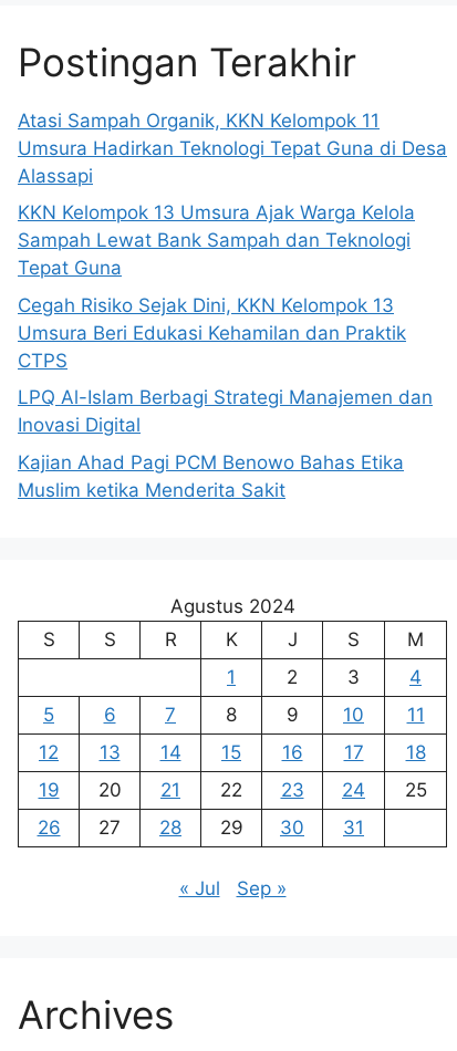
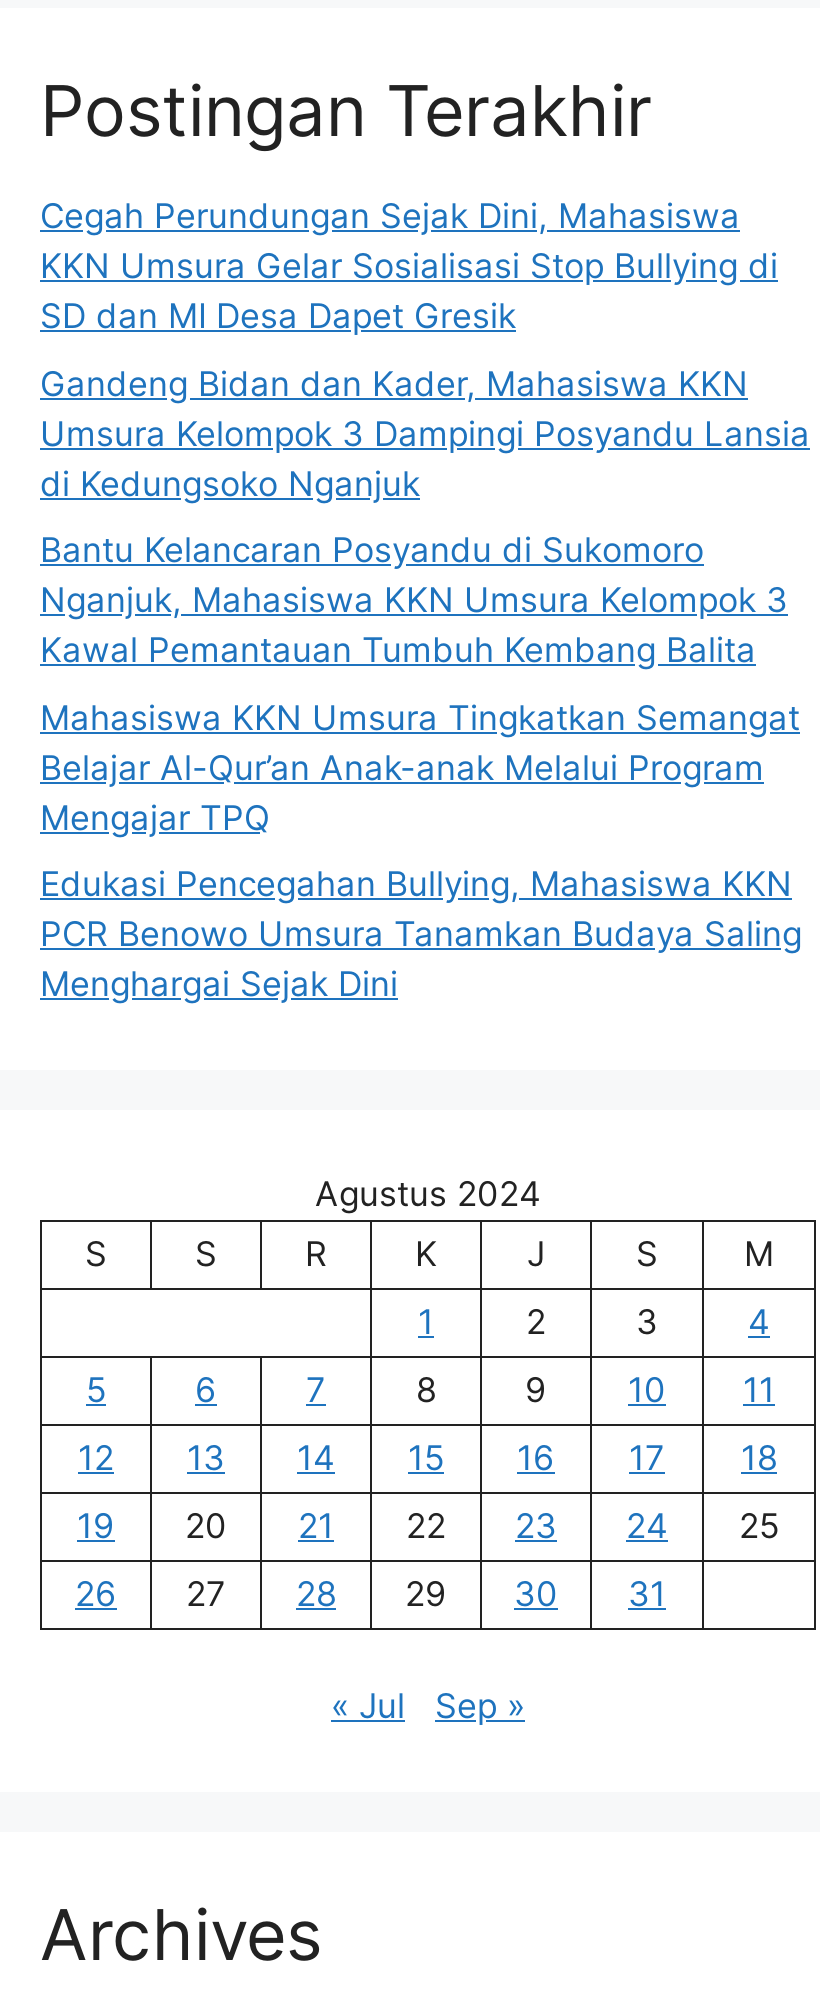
- Atasi Sampah Organik, KKN Kelompok 11
- Umsura Hadirkan Teknologi Tepat Guna di Desa
- Alassapi
+ Cegah Perundungan Sejak Dini, Mahasiswa
+ KKN Umsura Gelar Sosialisasi Stop Bullying di
+ SD dan MI Desa Dapet Gresik

- KKN Kelompok 13 Umsura Ajak Warga Kelola
- Sampah Lewat Bank Sampah dan Teknologi
- Tepat Guna
+ Gandeng Bidan dan Kader, Mahasiswa KKN
+ Umsura Kelompok 3 Dampingi Posyandu Lansia
+ di Kedungsoko Nganjuk

- Cegah Risiko Sejak Dini, KKN Kelompok 13
- Umsura Beri Edukasi Kehamilan dan Praktik
- CTPS
+ Bantu Kelancaran Posyandu di Sukomoro
+ Nganjuk, Mahasiswa KKN Umsura Kelompok 3
+ Kawal Pemantauan Tumbuh Kembang Balita

- LPQ Al-Islam Berbagi Strategi Manajemen dan
- Inovasi Digital
+ Mahasiswa KKN Umsura Tingkatkan Semangat
+ Belajar Al-Qur’an Anak-anak Melalui Program
+ Mengajar TPQ

- Kajian Ahad Pagi PCM Benowo Bahas Etika
- Muslim ketika Menderita Sakit
+ Edukasi Pencegahan Bullying, Mahasiswa KKN
+ PCR Benowo Umsura Tanamkan Budaya Saling
+ Menghargai Sejak Dini
